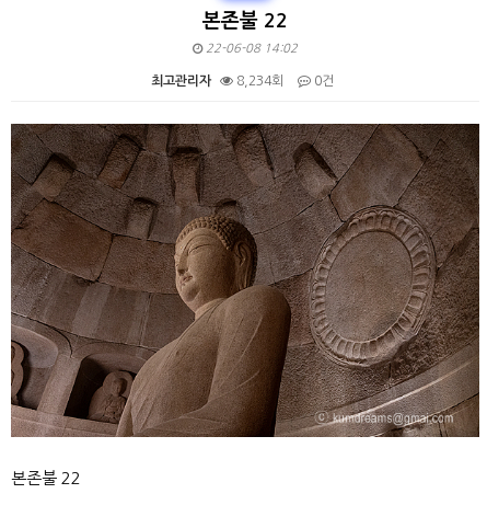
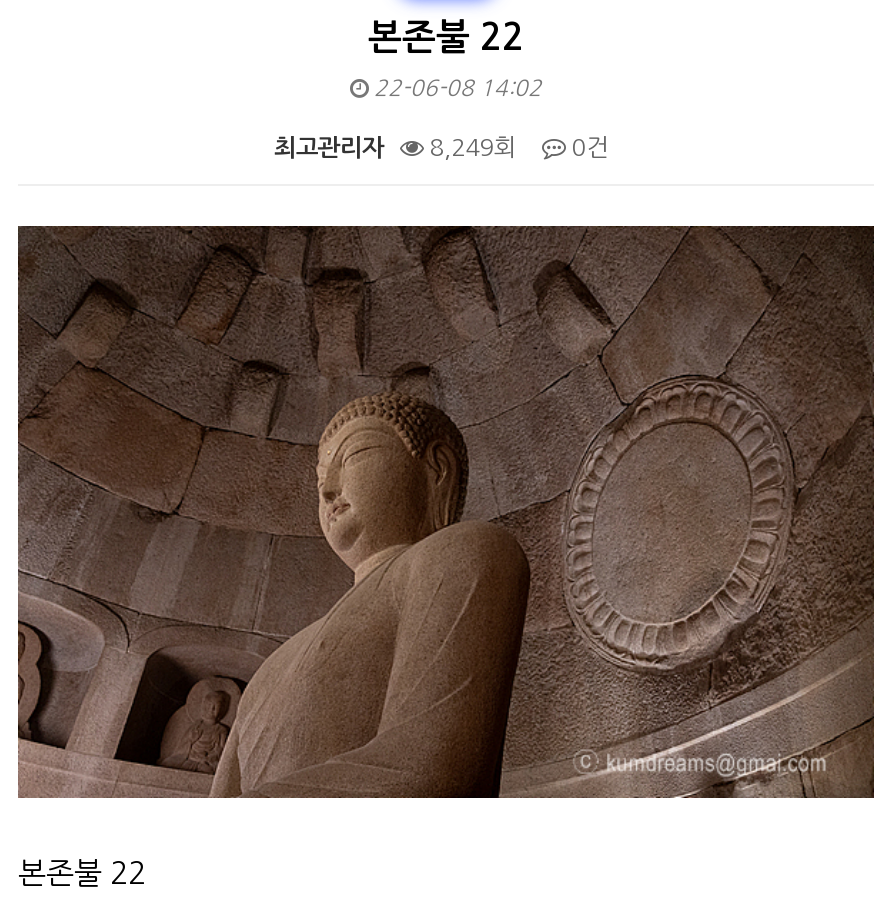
- 최고관리자 8,234회
+ 최고관리자 8,249회
